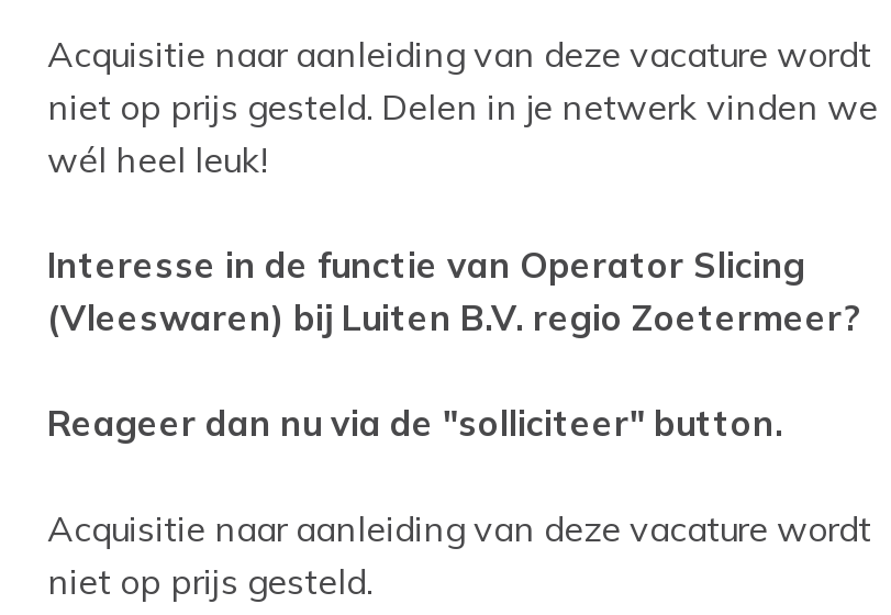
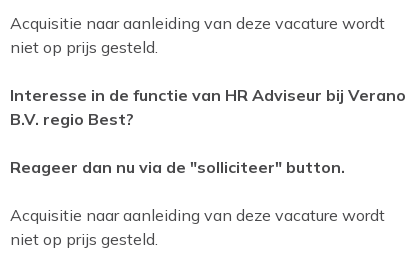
- niet op prijs gesteld. Delen in je netwerk vinden we
- wél heel leuk!
+ niet op prijs gesteld.

- Interesse in de functie van Operator Slicing
- (Vleeswaren) bij Luiten B.V. regio Zoetermeer?
+ Interesse in de functie van HR Adviseur bij Verano
+ B.V. regio Best?
